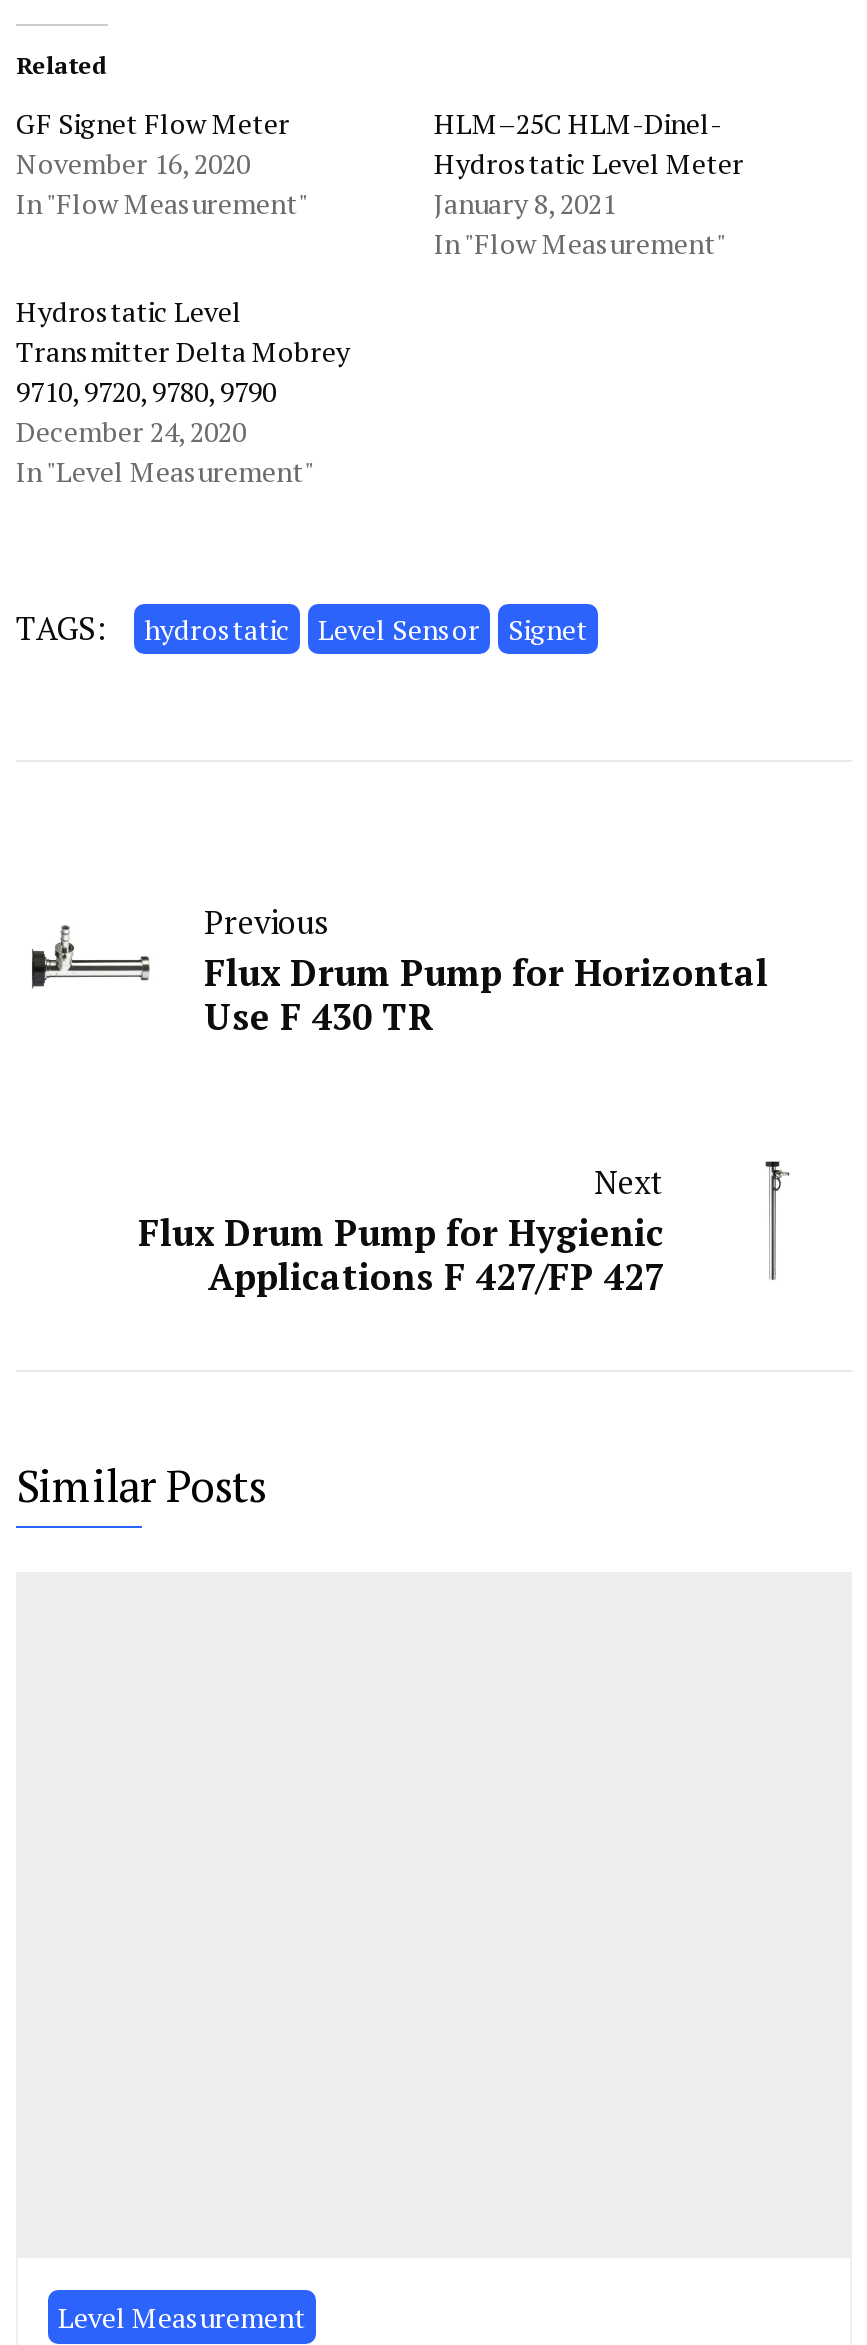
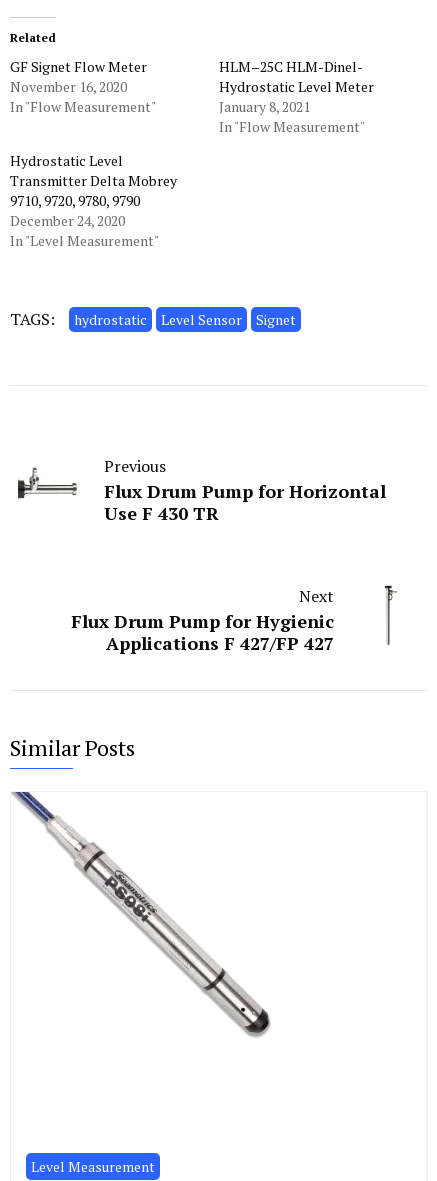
+ [image]
